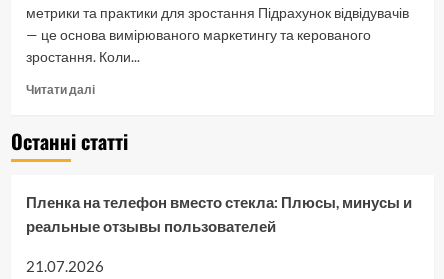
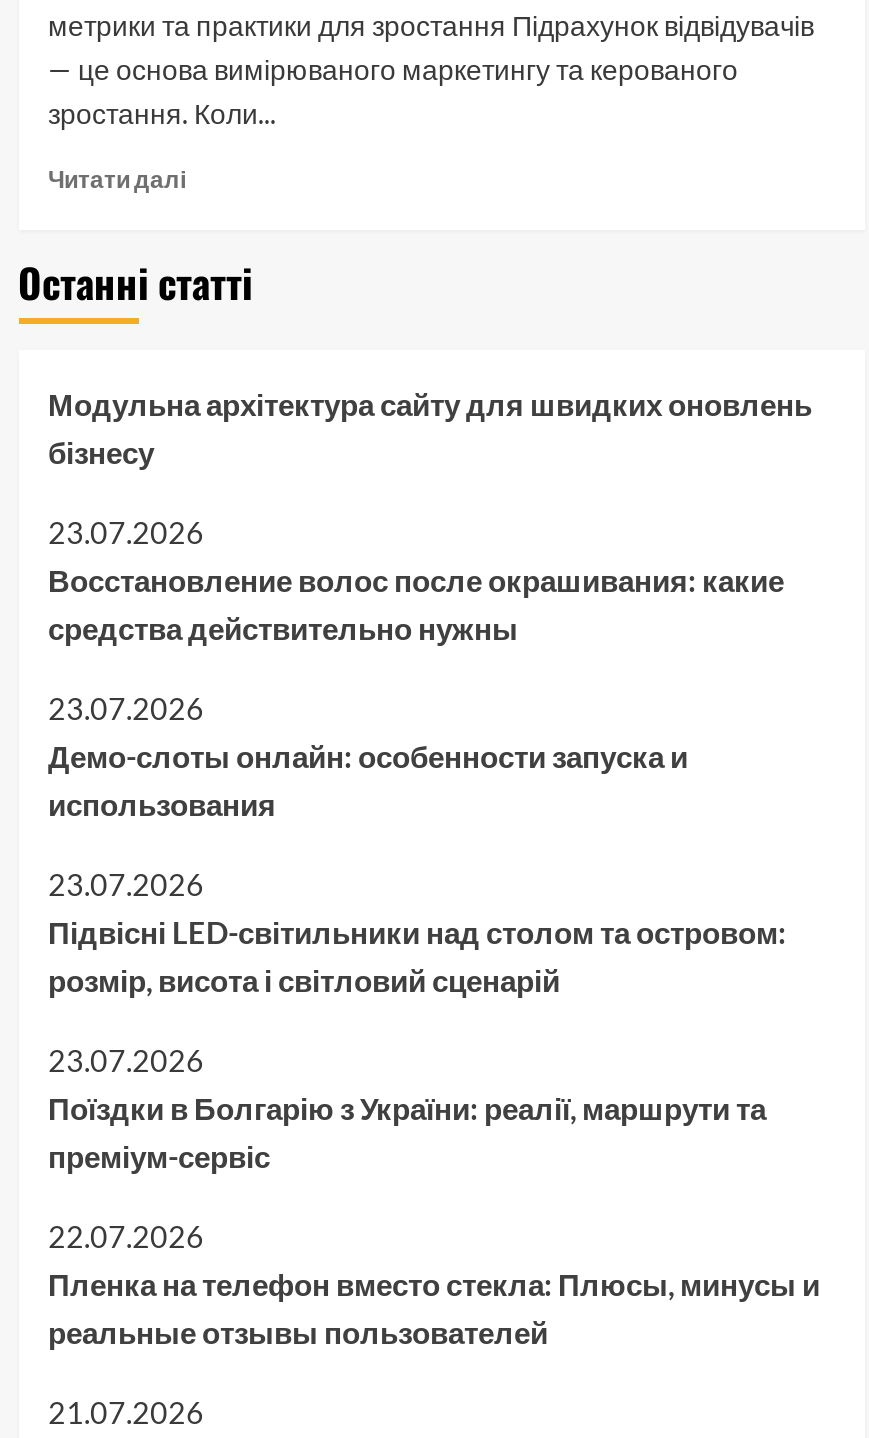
+ Модульна архітектура сайту для швидких оновлень
+ бізнесу
+ 23.07.2026
+ Восстановление волос после окрашивания: какие
+ средства действительно нужны
+ 23.07.2026
+ Демо-слоты онлайн: особенности запуска и
+ использования
+ 23.07.2026
+ Підвісні LED-світильники над столом та островом:
+ розмір, висота і світловий сценарій
+ 23.07.2026
+ Поїздки в Болгарію з України: реалії, маршрути та
+ преміум-сервіс
+ 22.07.2026
